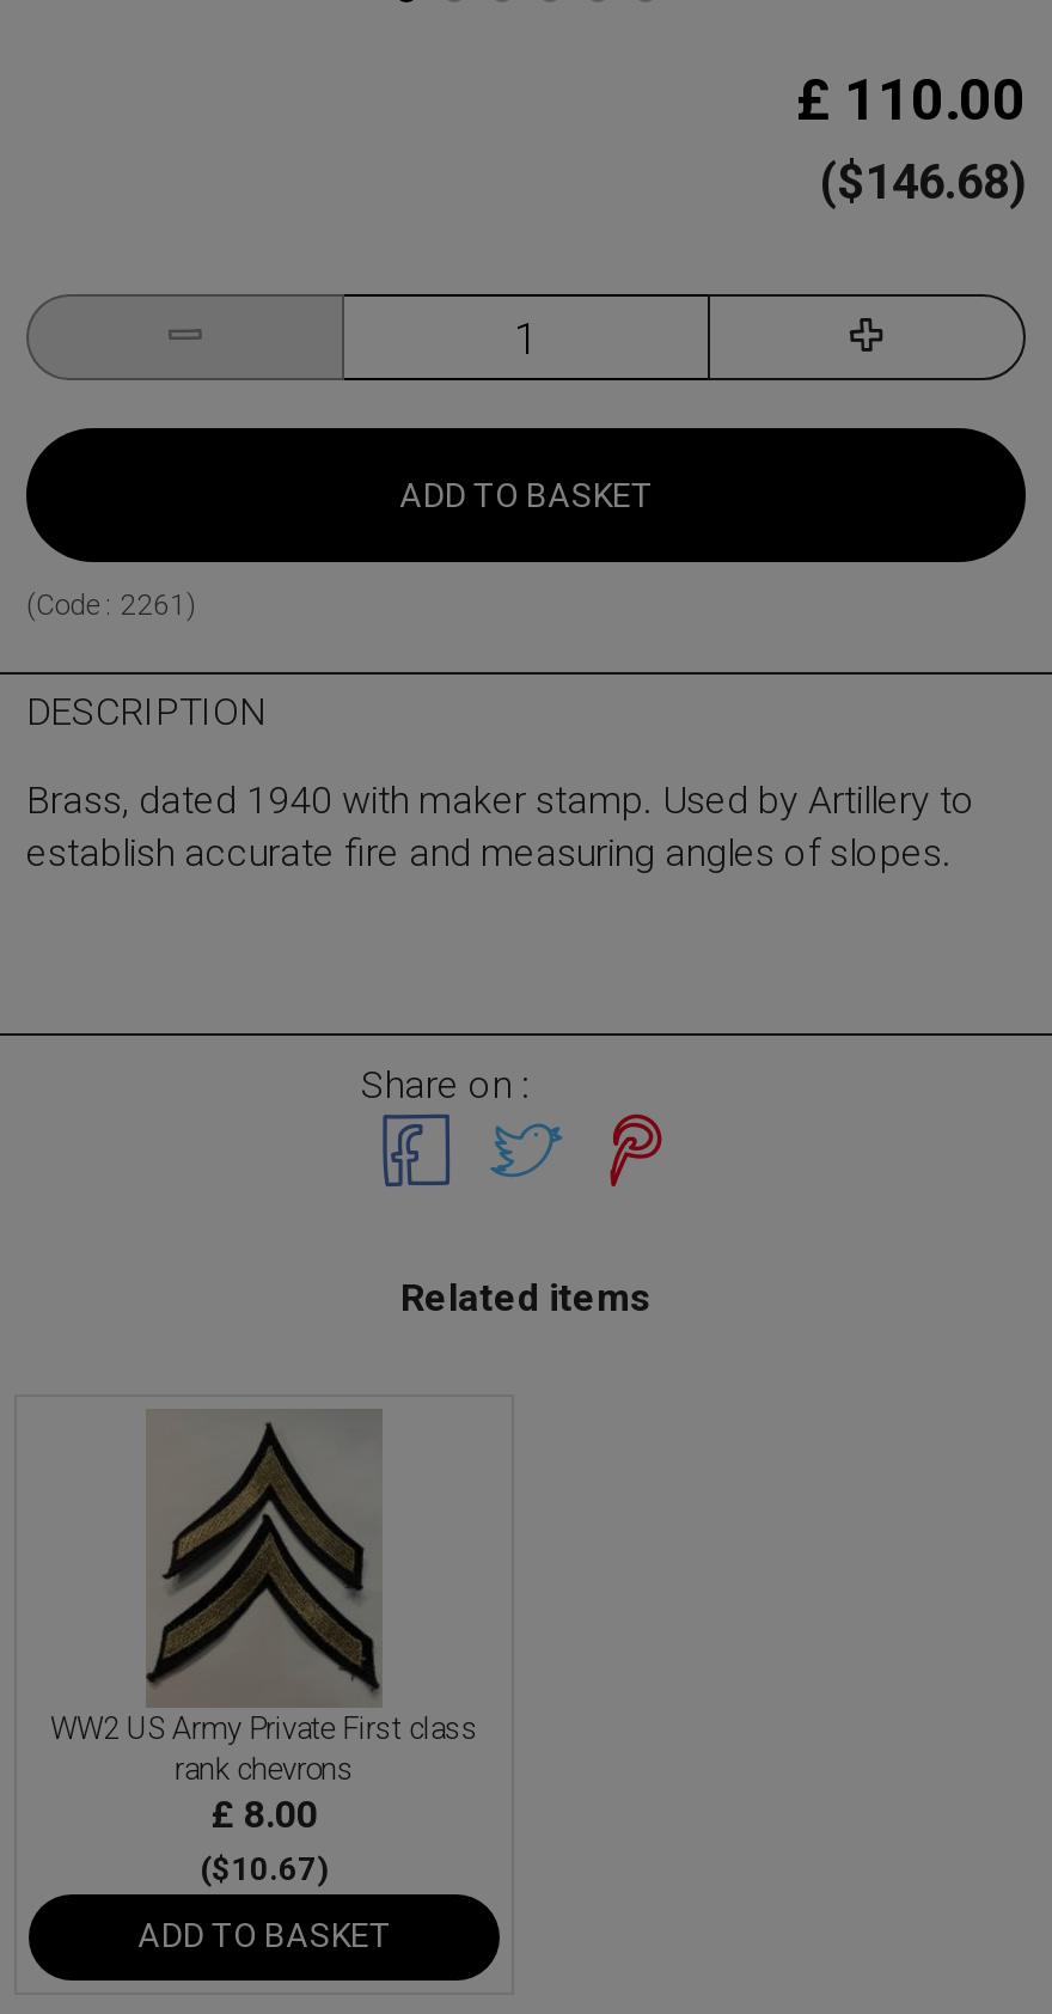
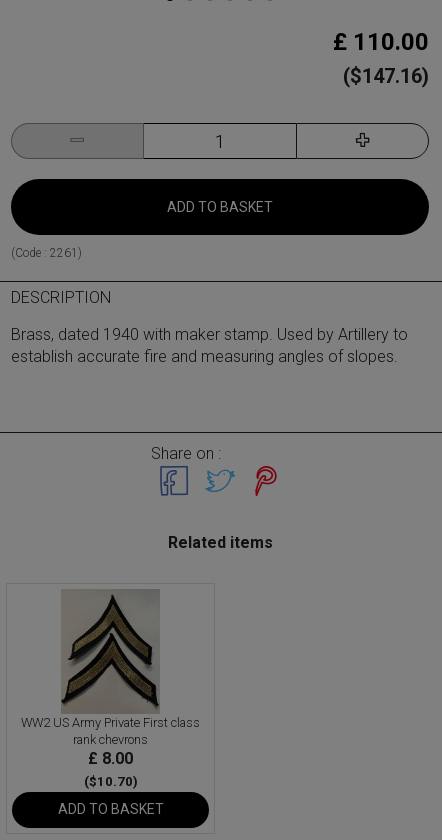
- ($146.68)
+ ($147.16)

- ($10.67)
+ ($10.70)
